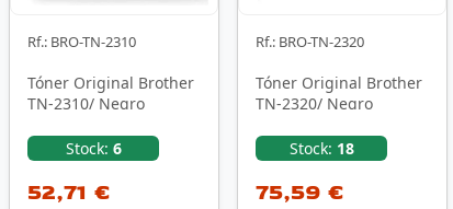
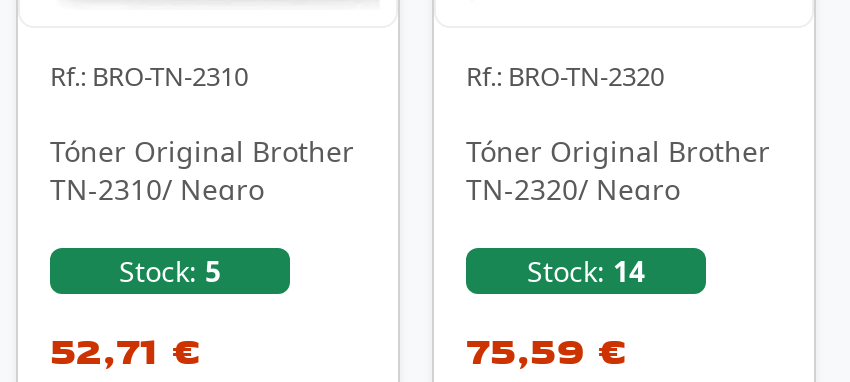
- Stock: 6
+ Stock: 5

- Stock: 18
+ Stock: 14
